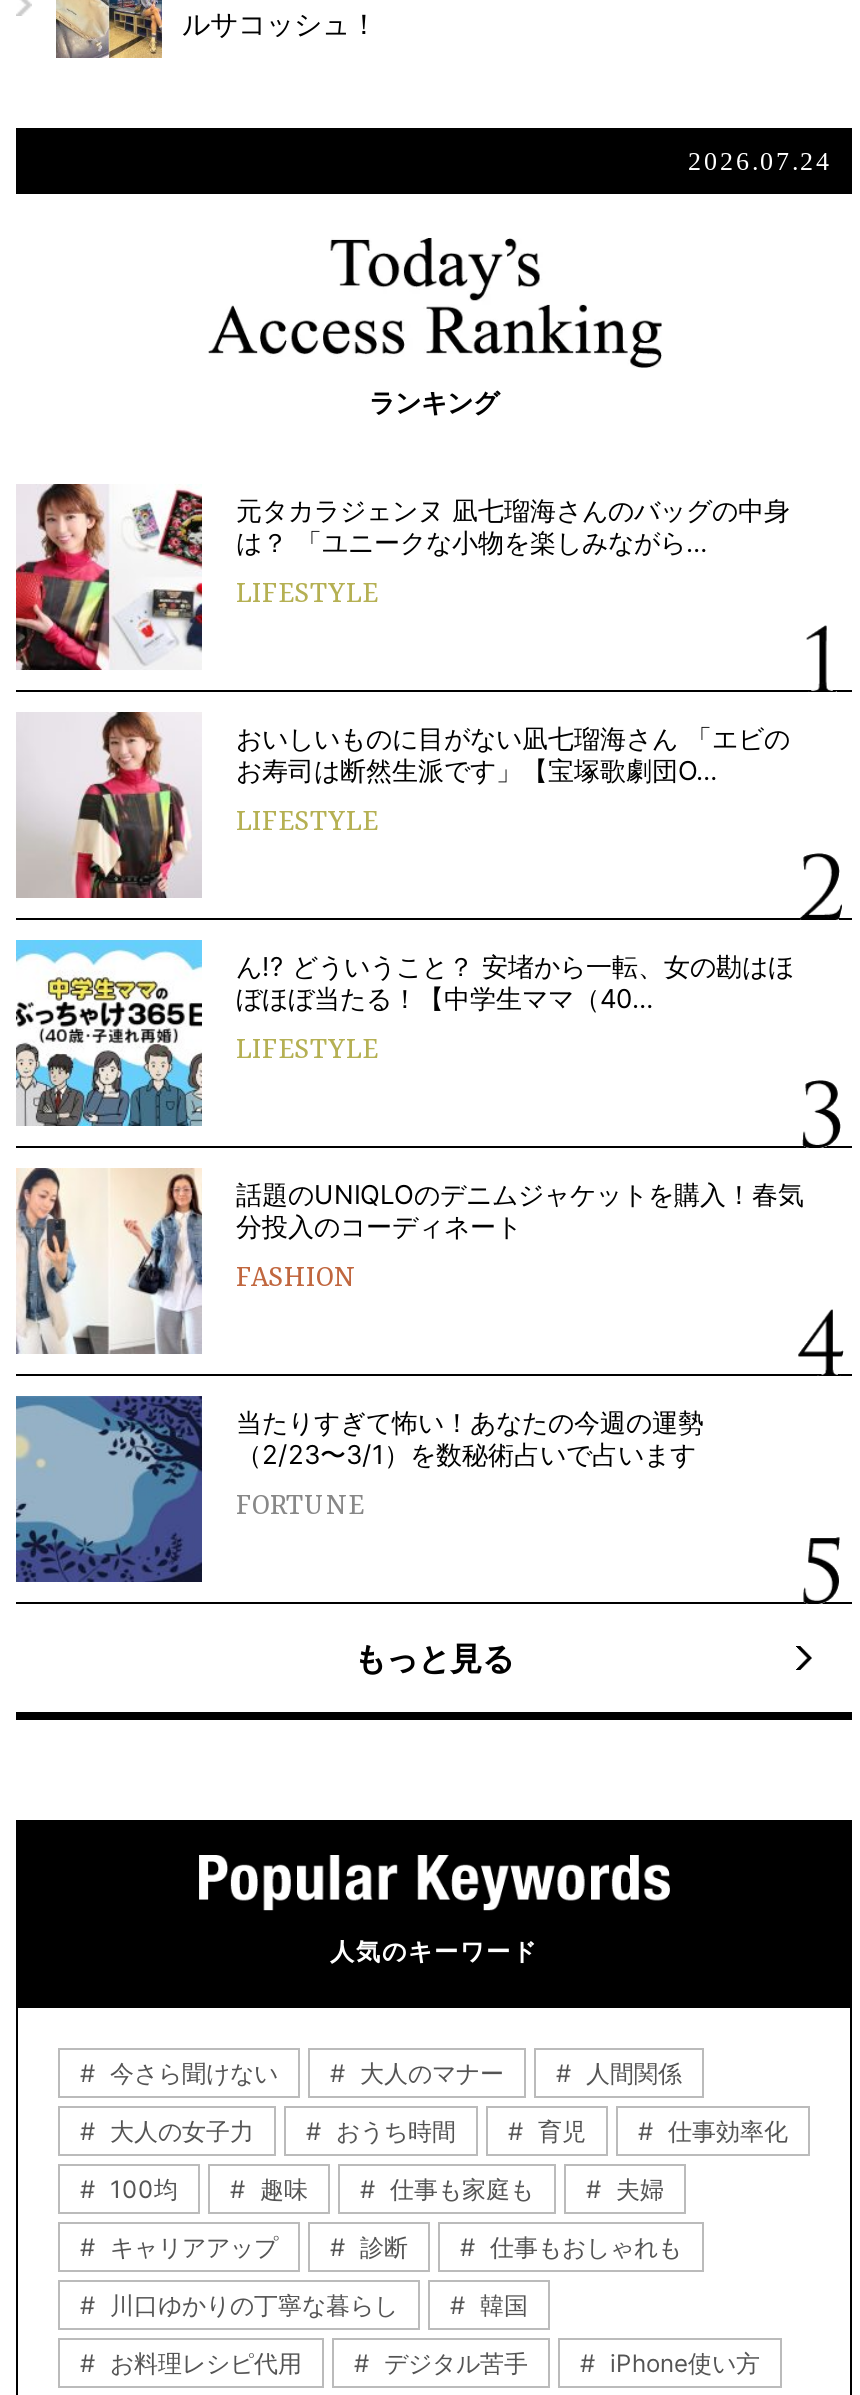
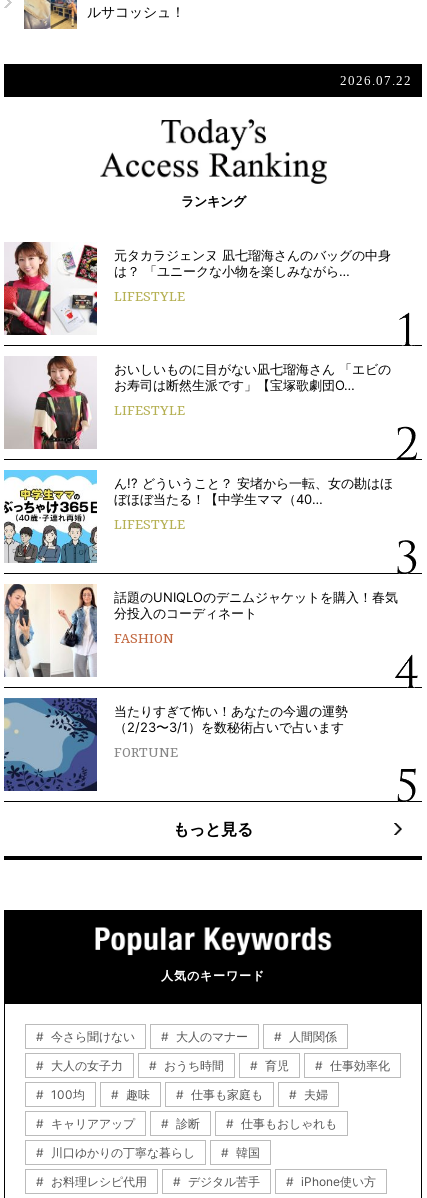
- 2026.07.24
+ 2026.07.22
